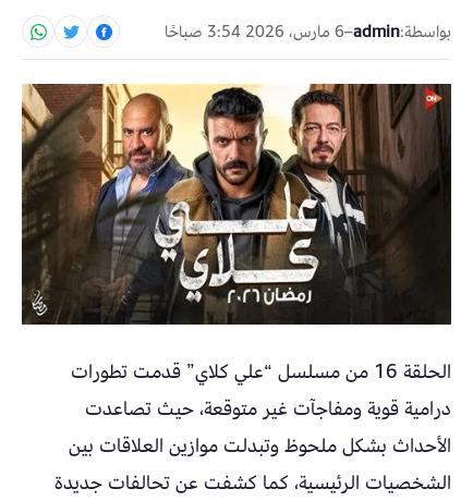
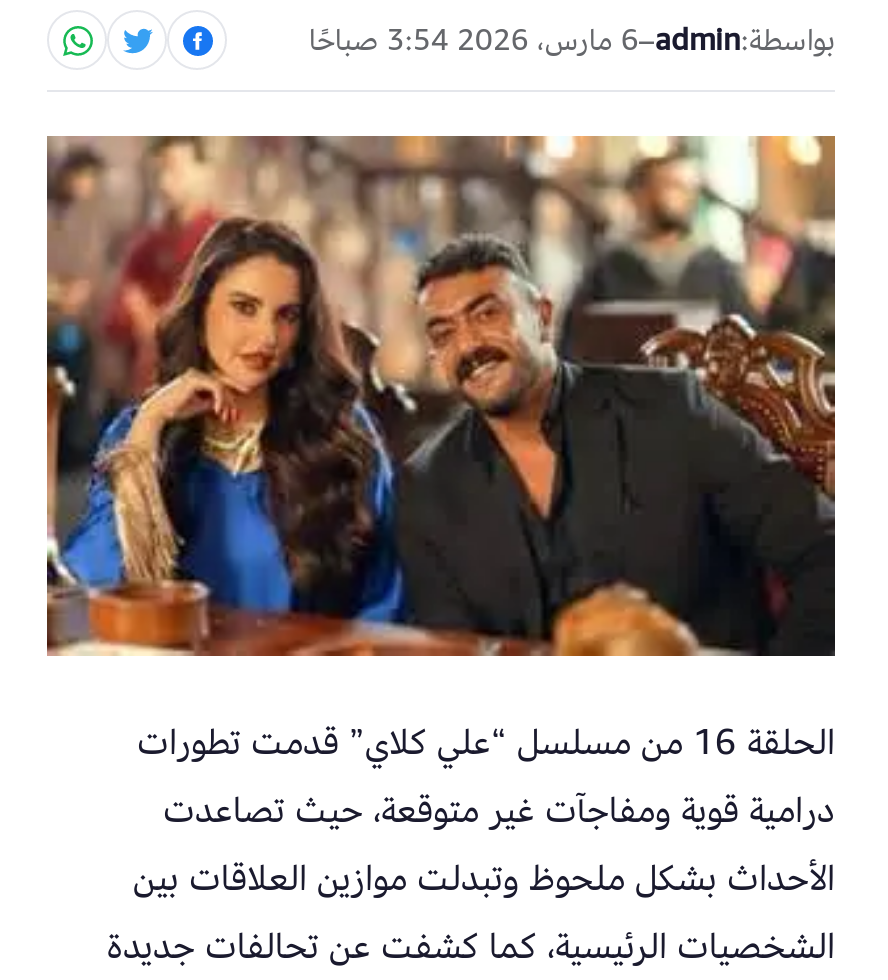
- [image]
+ [image]
